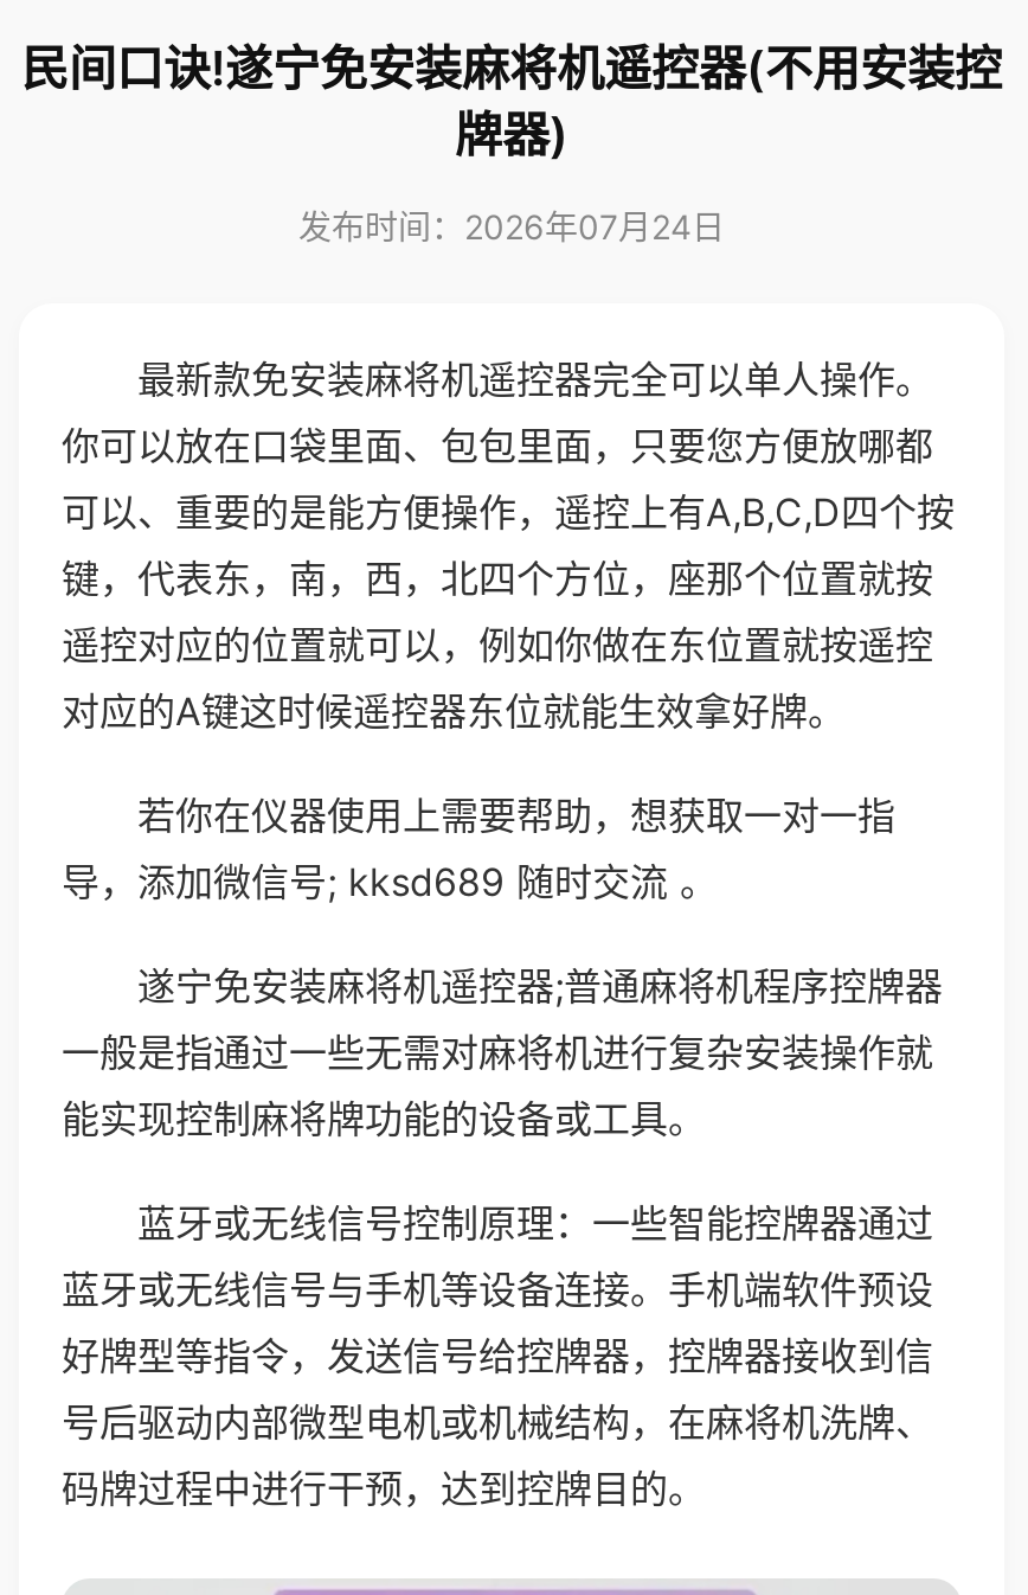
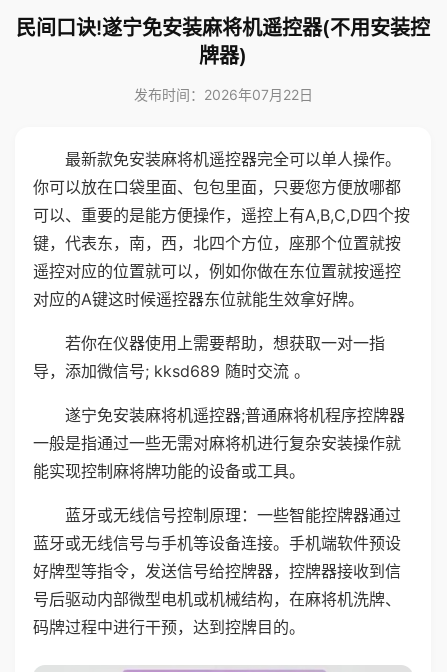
- 发布时间：2026年07月24日
+ 发布时间：2026年07月22日
